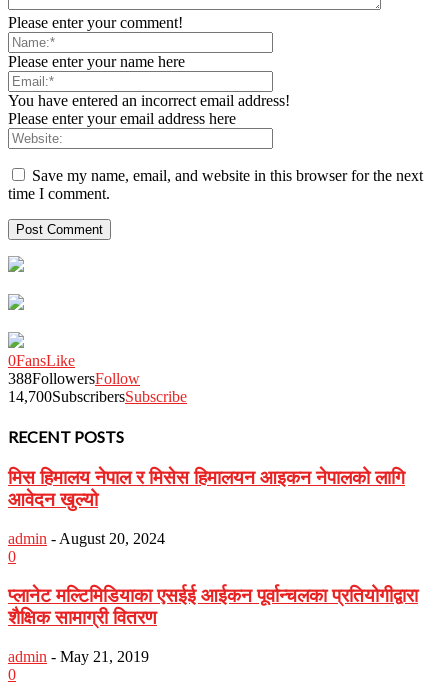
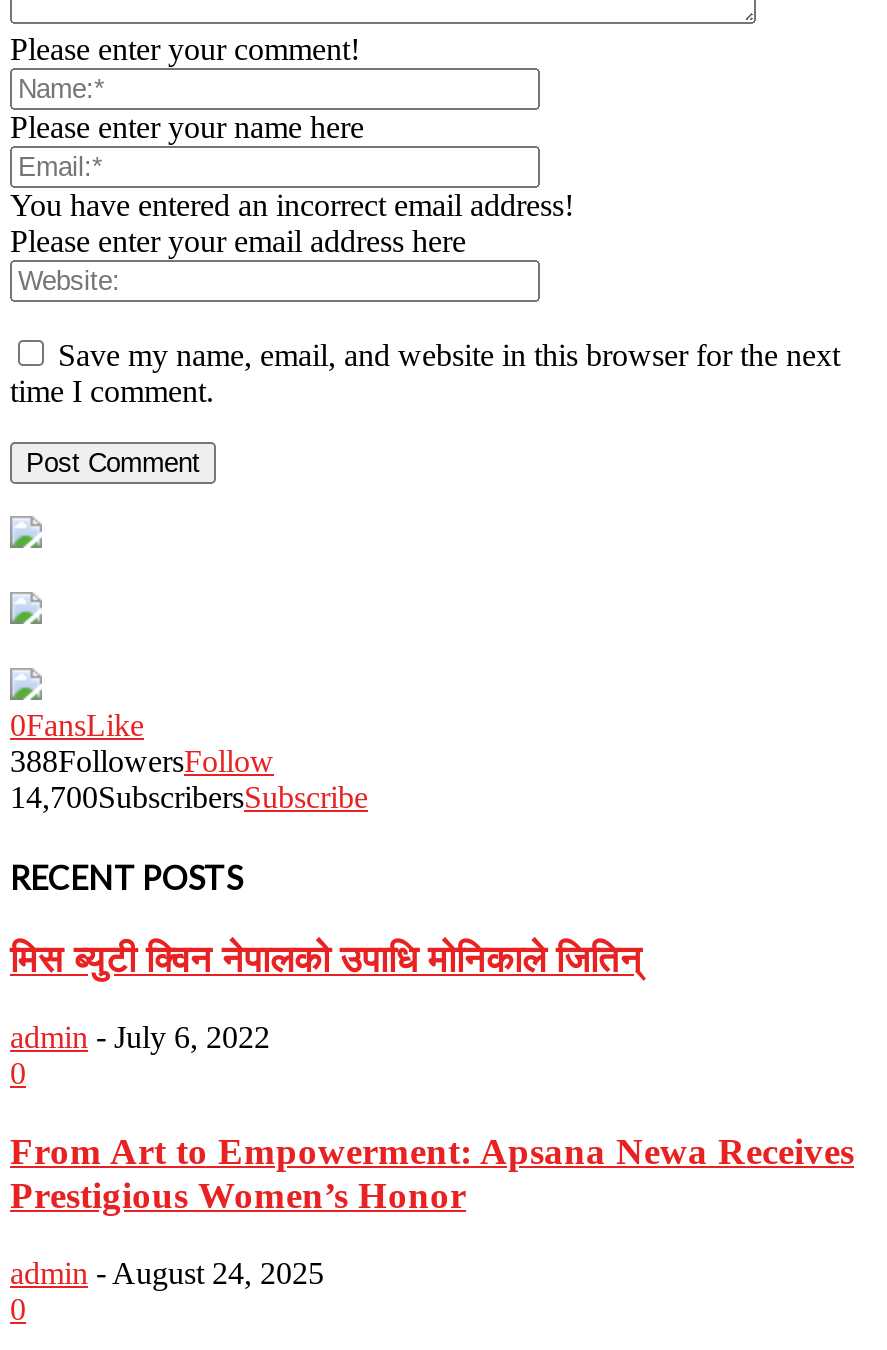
- मिस हिमालय नेपाल र मिसेस हिमालयन आइकन नेपालको लागि
- आवेदन खुल्यो
+ मिस ब्युटी क्विन नेपालको उपाधि मोनिकाले जितिन्

- admin - August 20, 2024
+ admin - July 6, 2022

- प्लानेट मल्टिमिडियाका एसईई आईकन पूर्वान्चलका प्रतियोगीद्वारा
- शैक्षिक सामाग्री वितरण
+ From Art to Empowerment: Apsana Newa Receives
+ Prestigious Women’s Honor

- admin - May 21, 2019
+ admin - August 24, 2025
